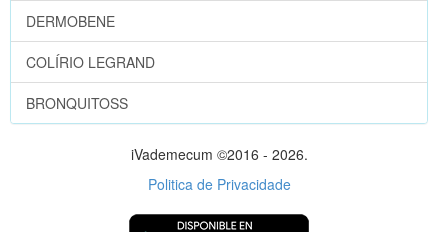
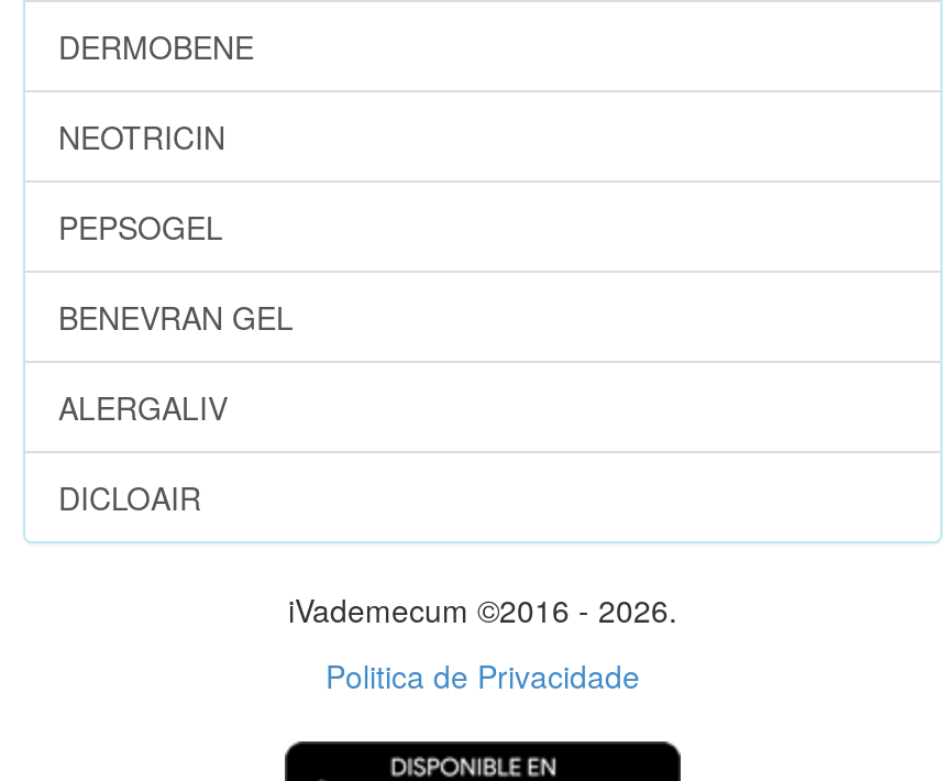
- COLÍRIO LEGRAND
- BRONQUITOSS
+ NEOTRICIN
+ PEPSOGEL
+ BENEVRAN GEL
+ ALERGALIV
+ DICLOAIR
